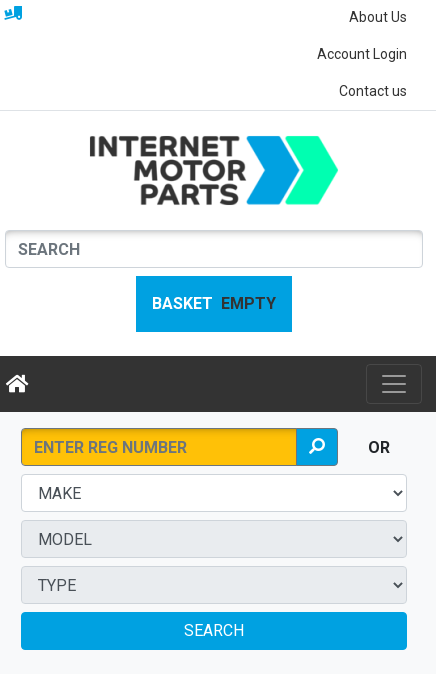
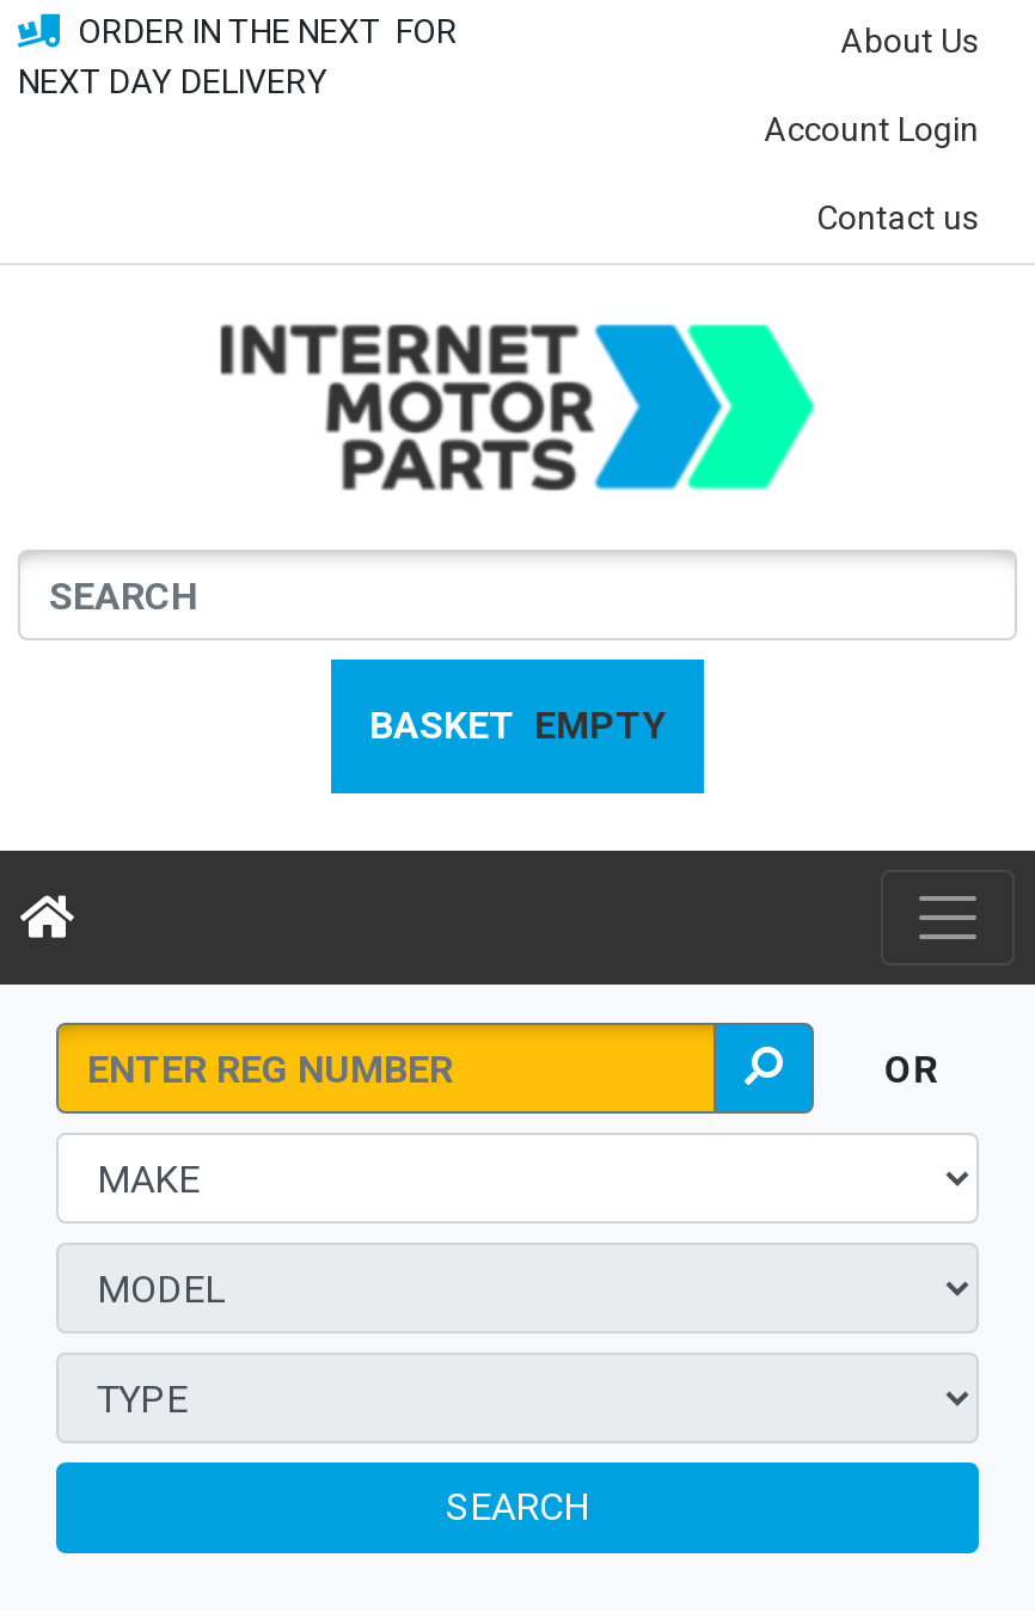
+ ORDER IN THE NEXT FOR
+ NEXT DAY DELIVERY
